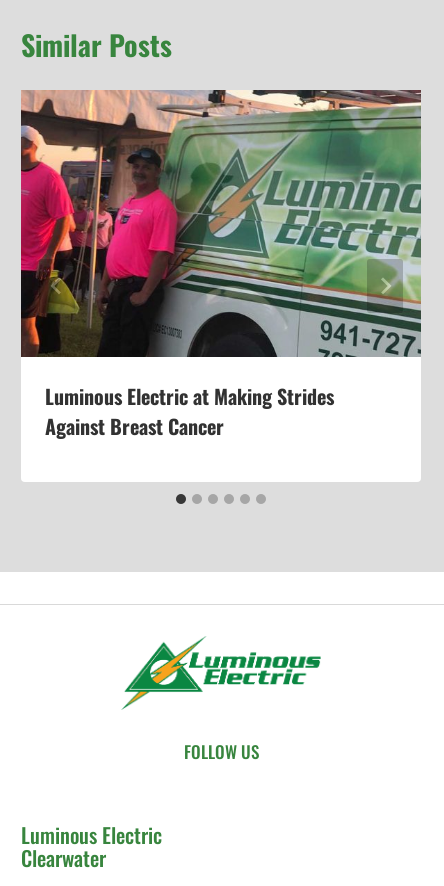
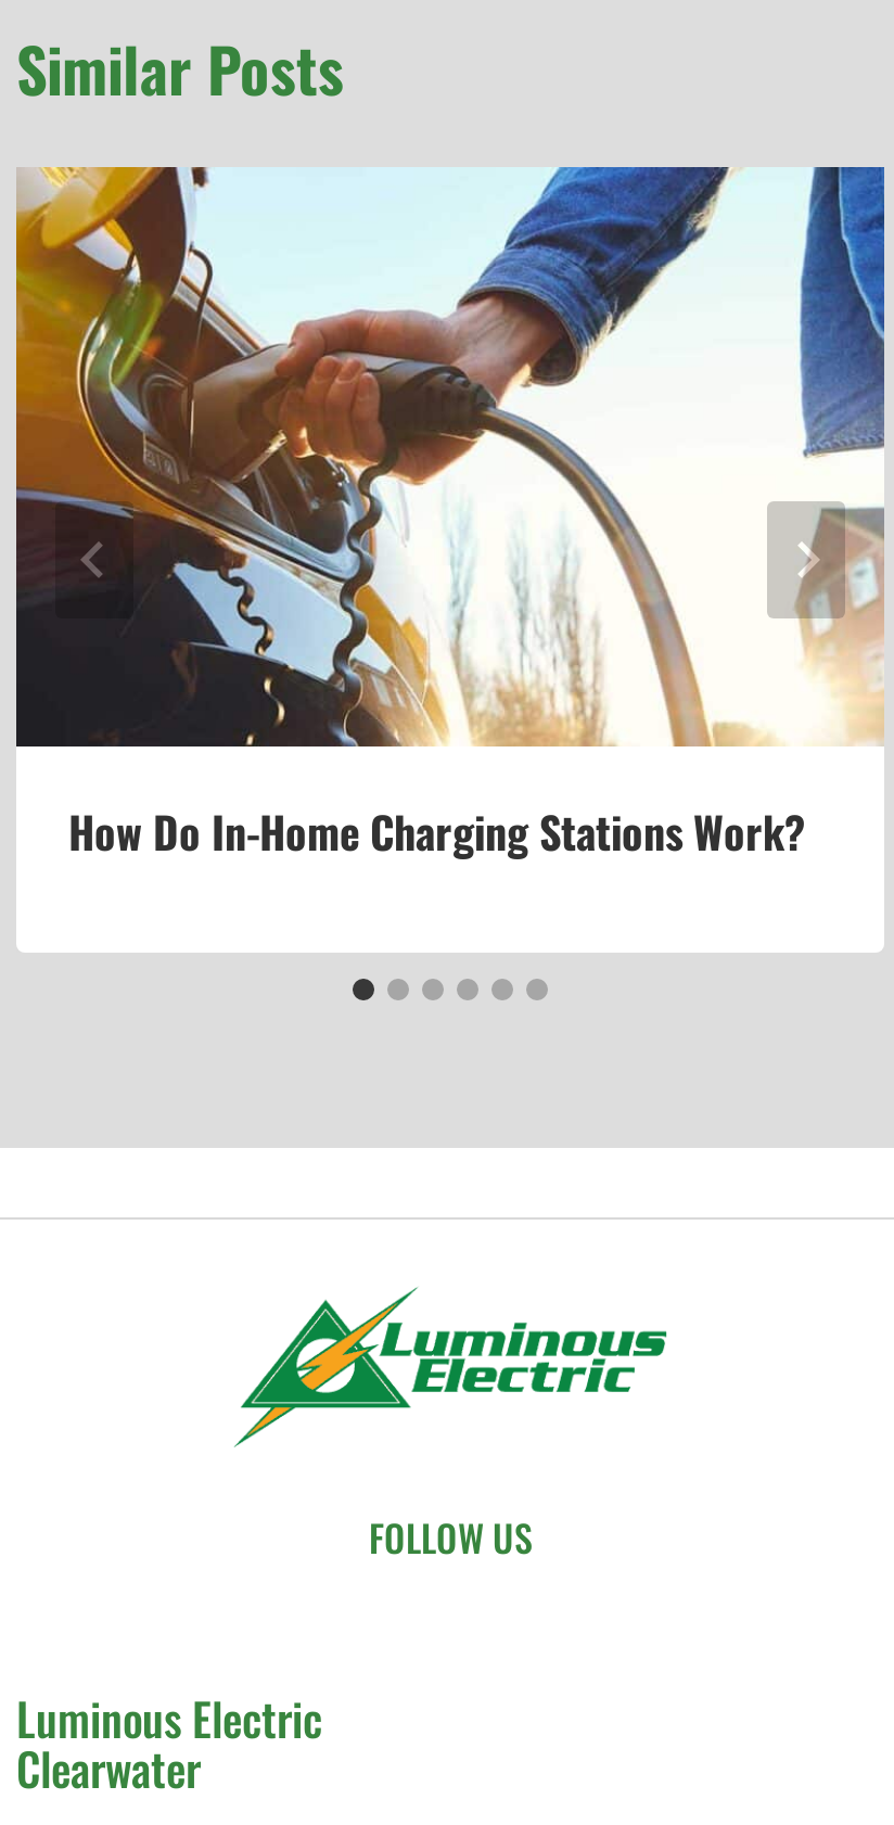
- [image]
- Luminous Electric at Making Strides
- Against Breast Cancer
+ [image]
+ How Do In-Home Charging Stations Work?
